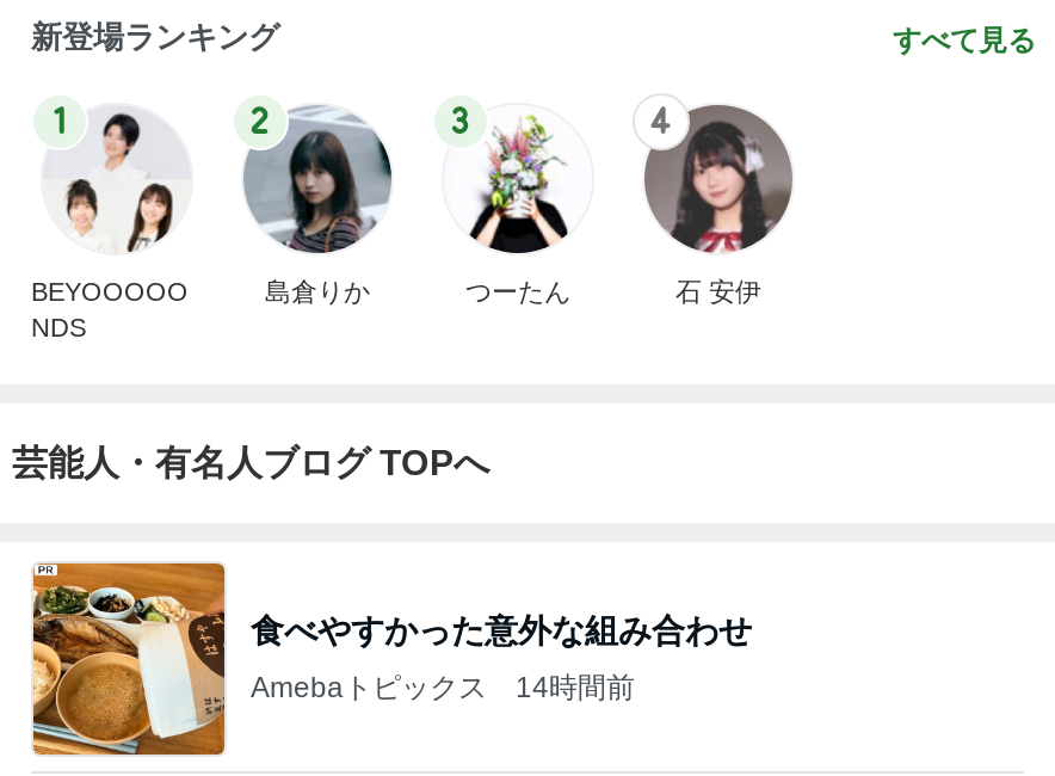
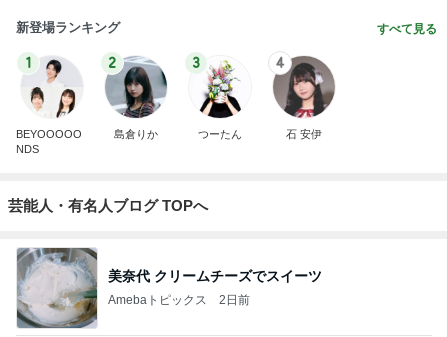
- [image]
- 食べやすかった意外な組み合わせ
+ [image]
+ 美奈代 クリームチーズでスイーツ

- Amebaトピックス 14時間前
+ Amebaトピックス 2日前
